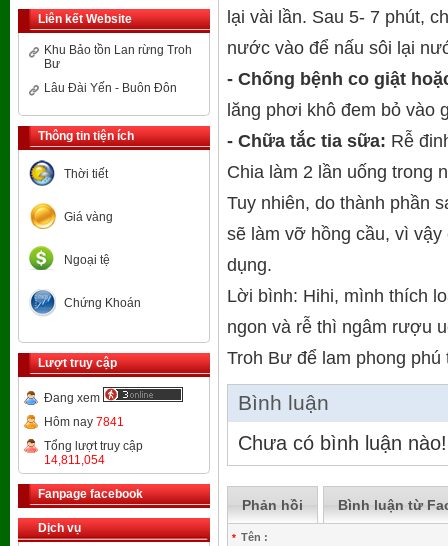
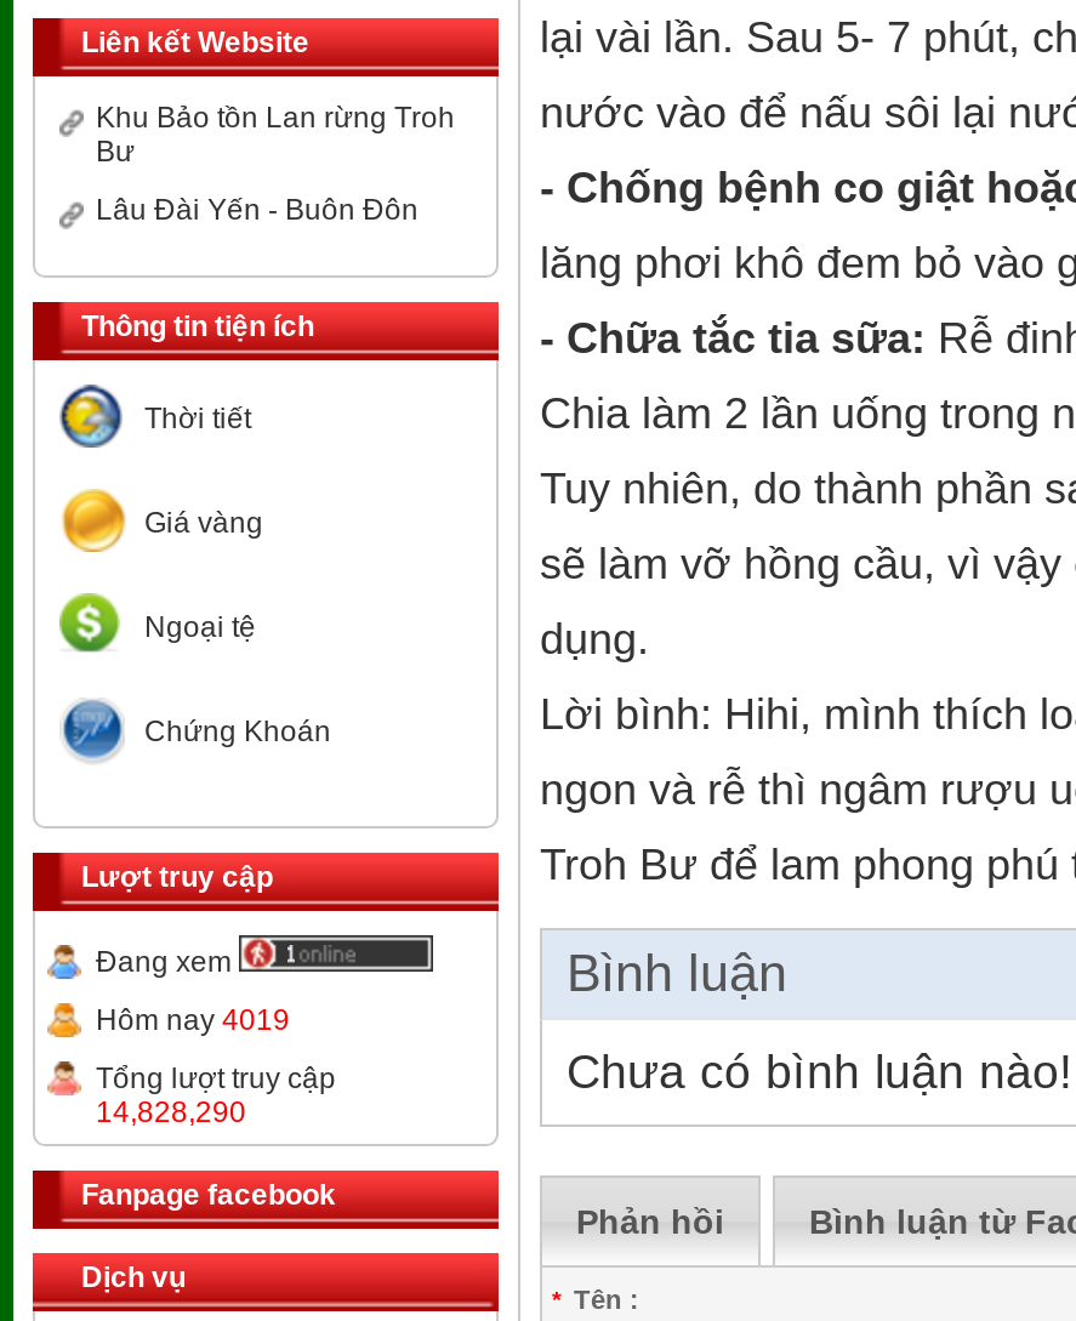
- Hôm nay 7841
+ Hôm nay 4019

- 14,811,054
+ 14,828,290
